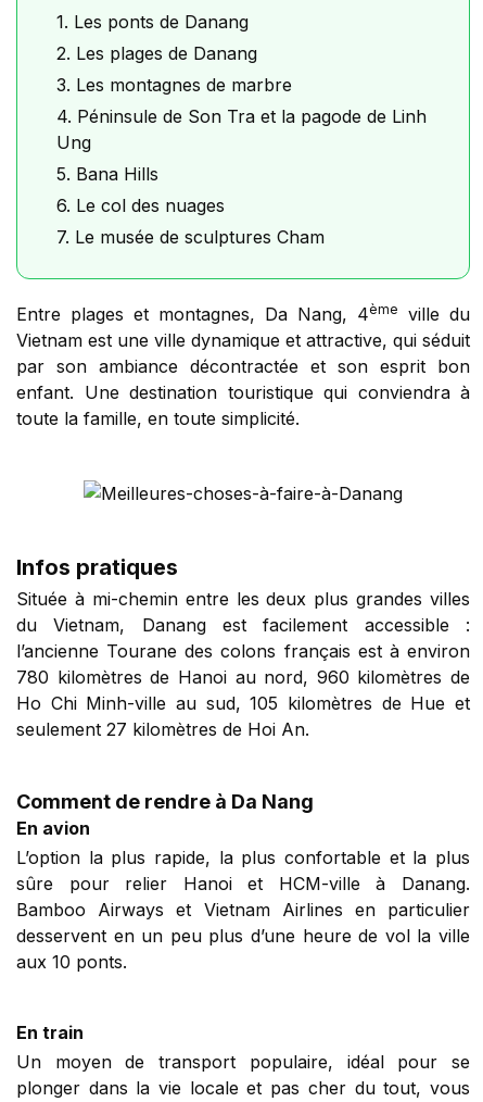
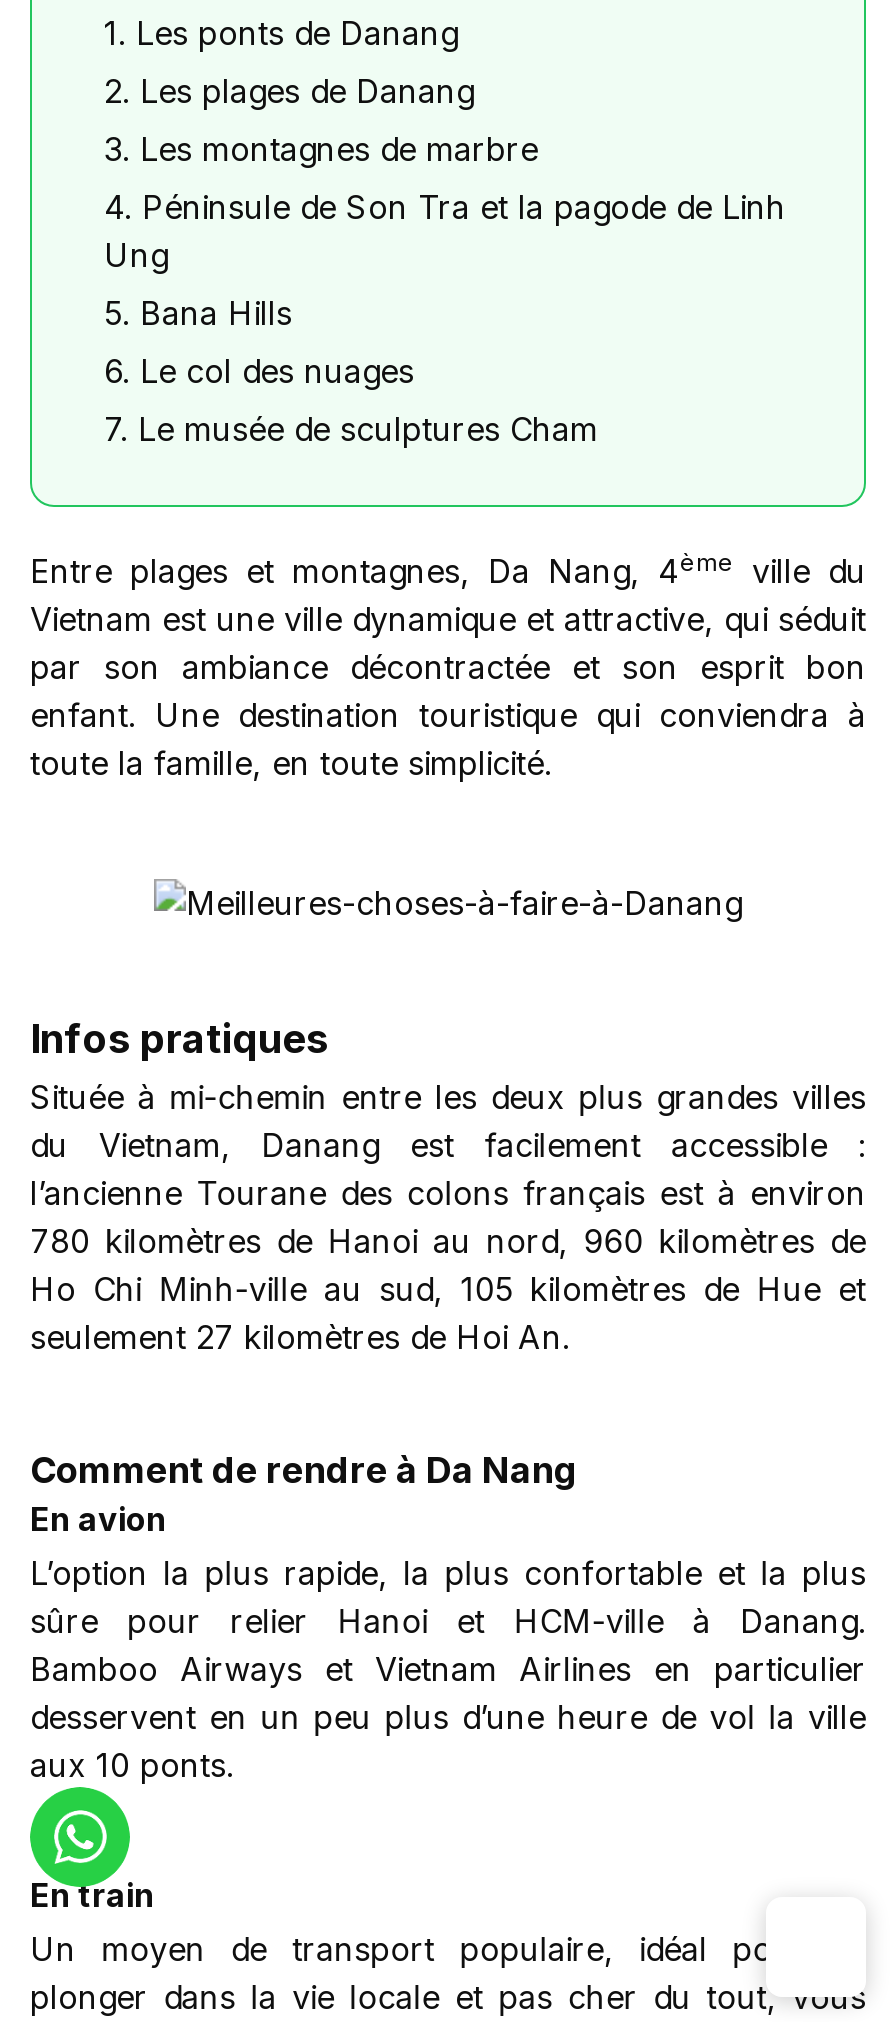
+ [image]
